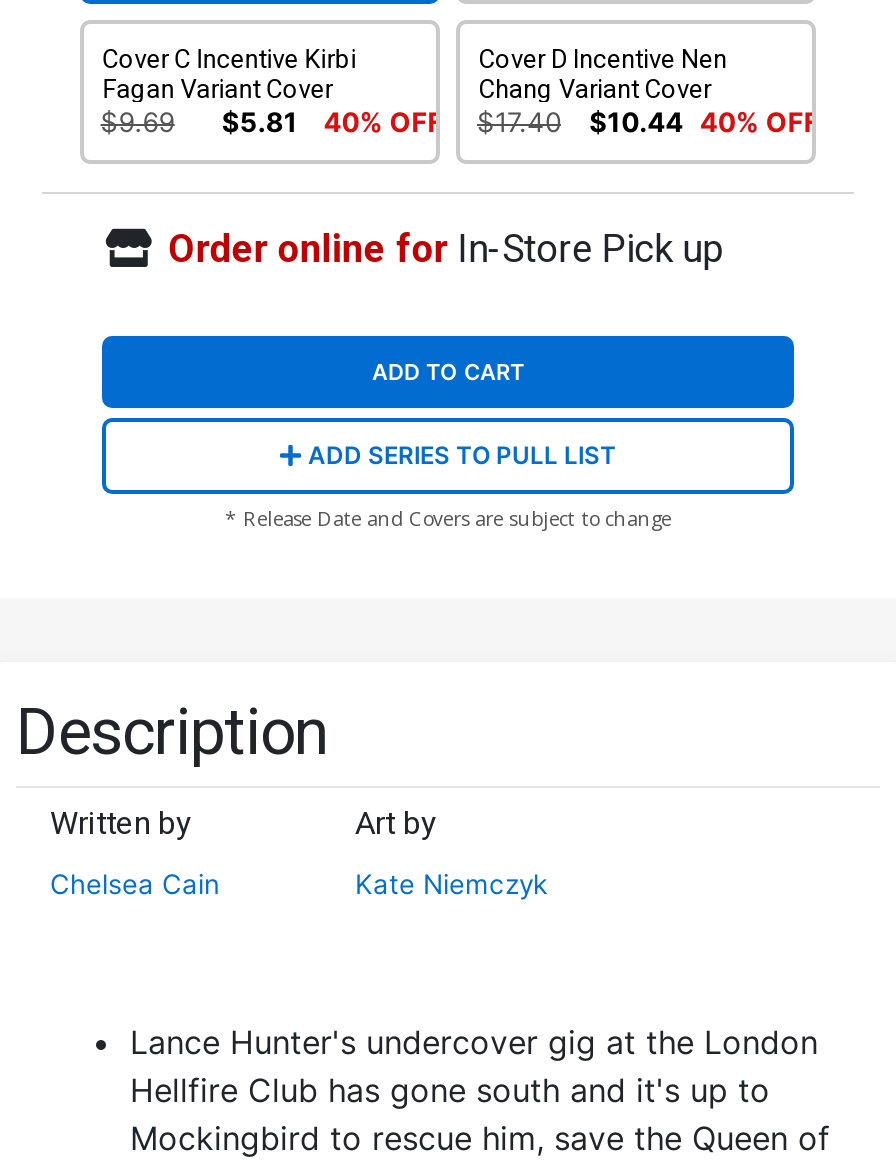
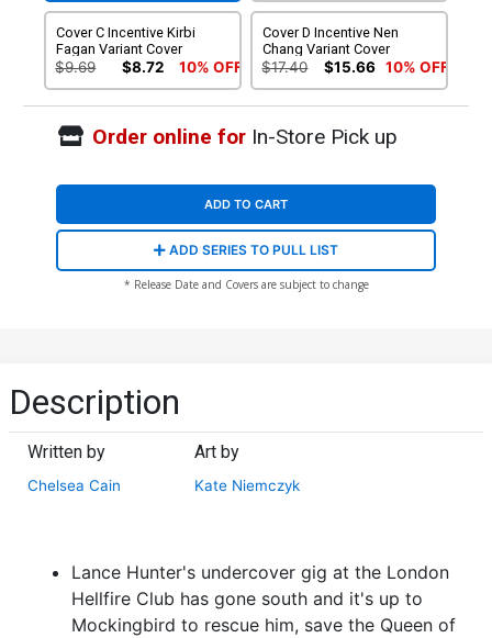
- $5.81
+ $8.72

- 40% OFF
+ 10% OFF

- $10.44 40% OFF
+ $15.66 10% OFF
